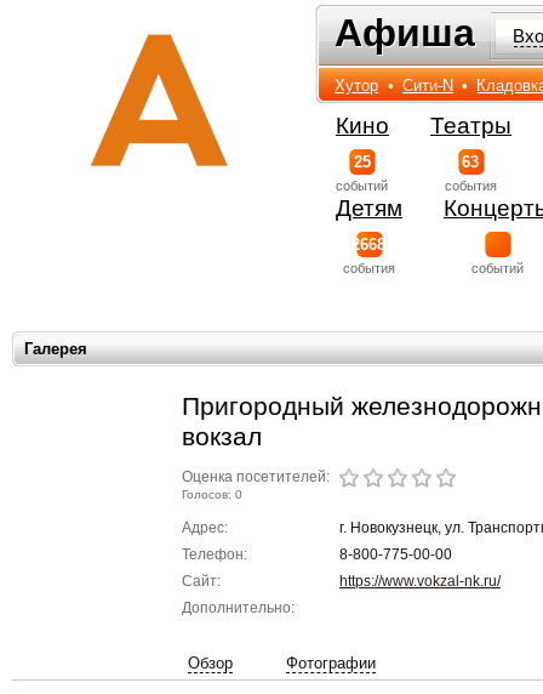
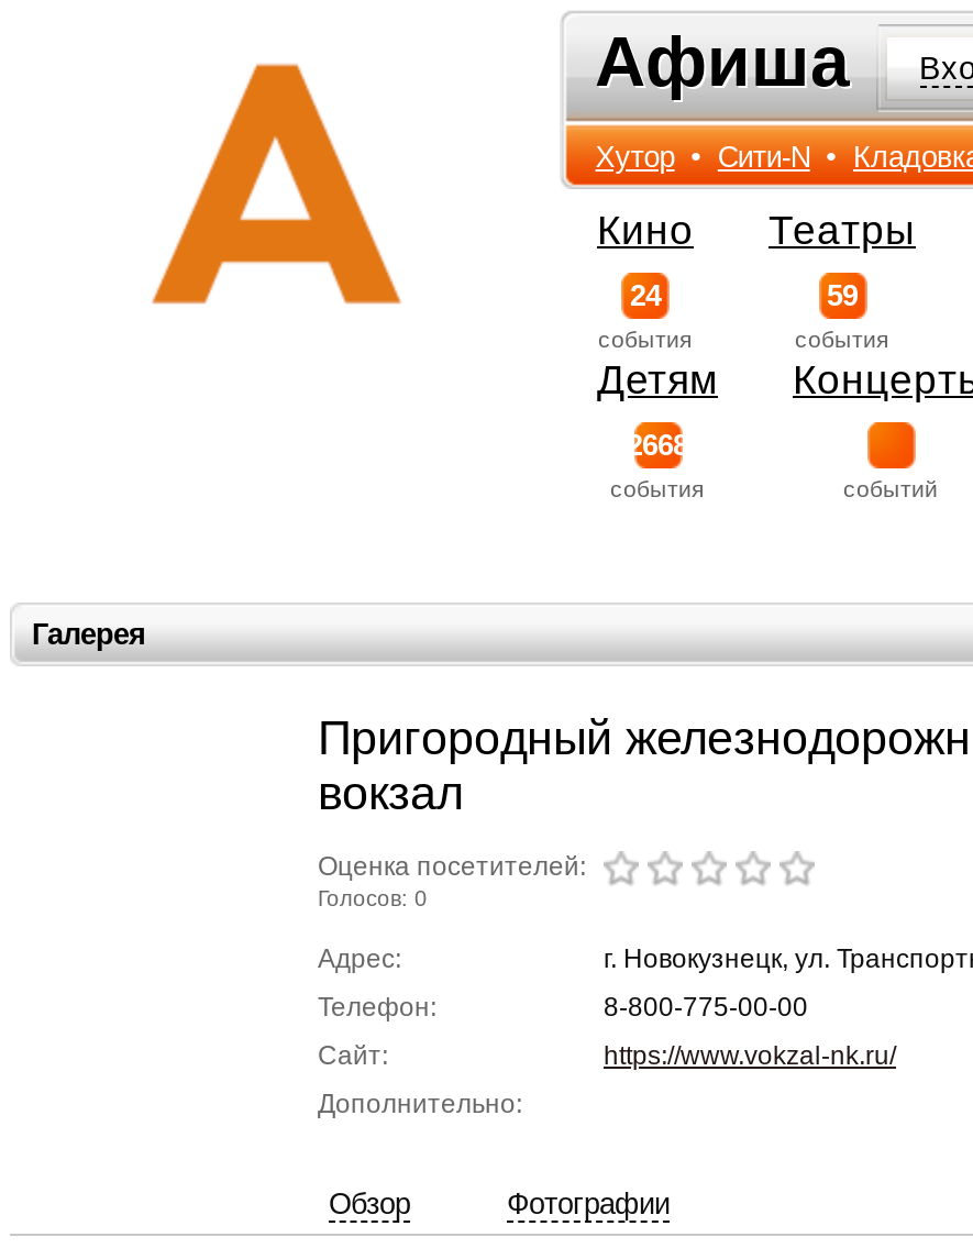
- 25
- событий
+ 24
+ события

- 63
+ 59
